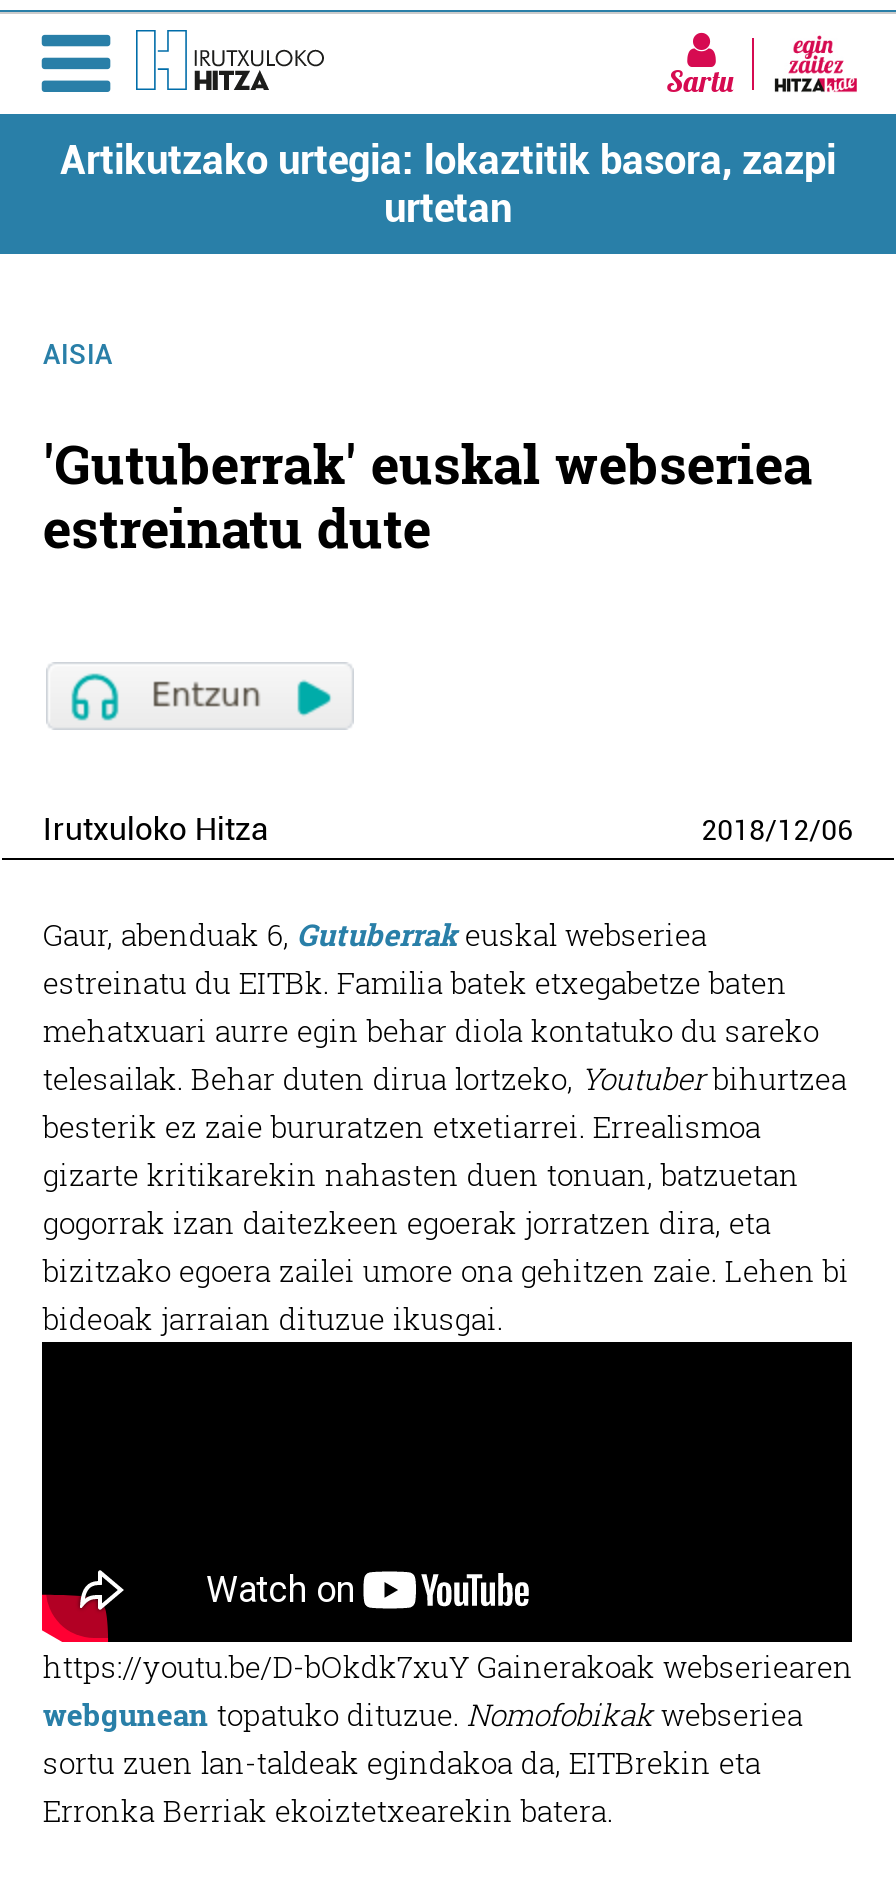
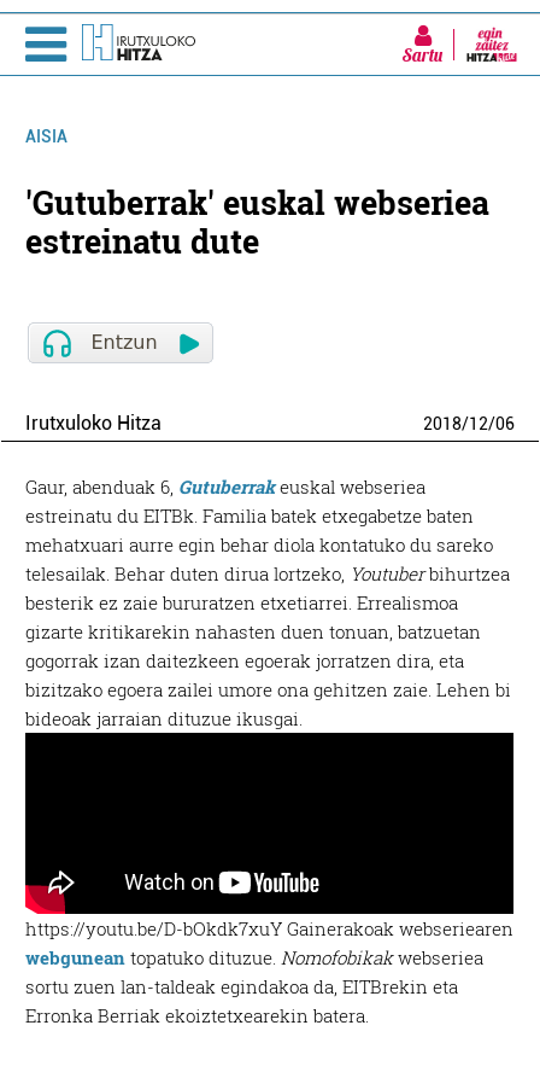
- Artikutzako urtegia: lokaztitik basora, zazpi
- urtetan
